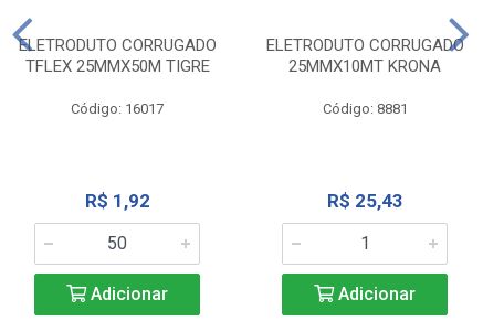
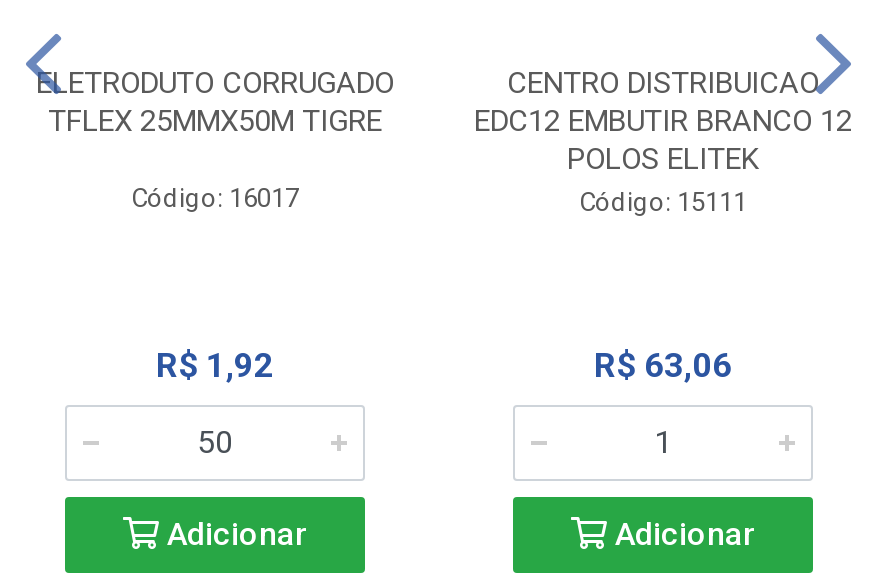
- ELETRODUTO CORRUGADO
- 25MMX10MT KRONA
- Código: 8881
+ CENTRO DISTRIBUICAO
+ EDC12 EMBUTIR BRANCO 12
+ POLOS ELITEK
+ Código: 15111

- R$ 25,43
+ R$ 63,06
